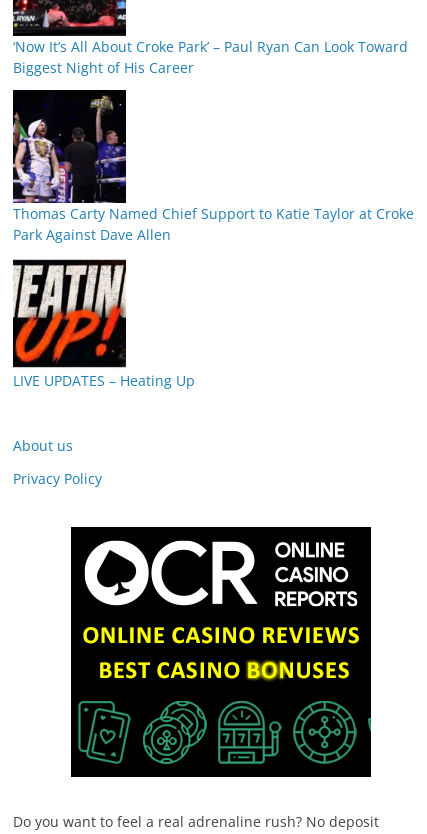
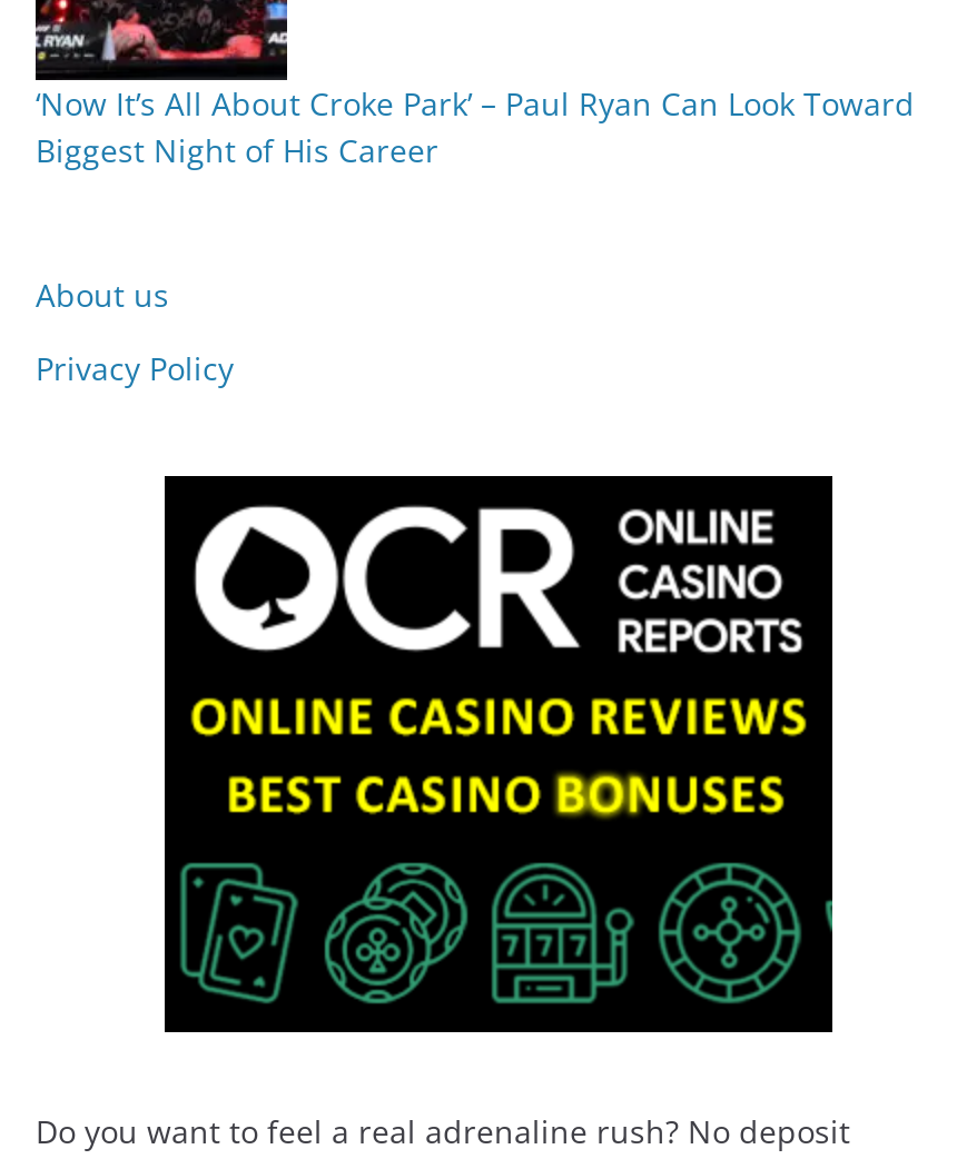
- [image]
- Thomas Carty Named Chief Support to Katie Taylor at Croke
- Park Against Dave Allen

- [image]
- LIVE UPDATES – Heating Up
